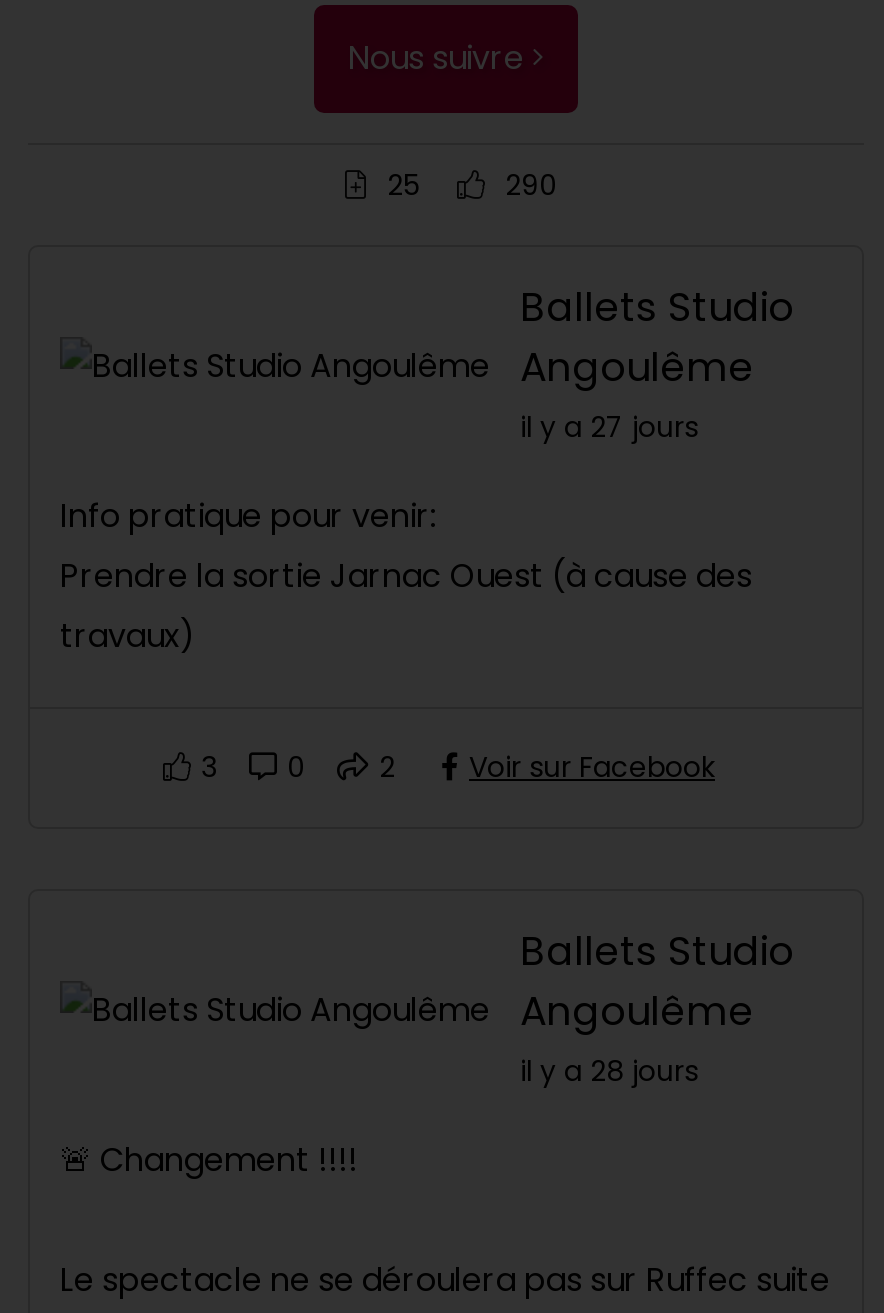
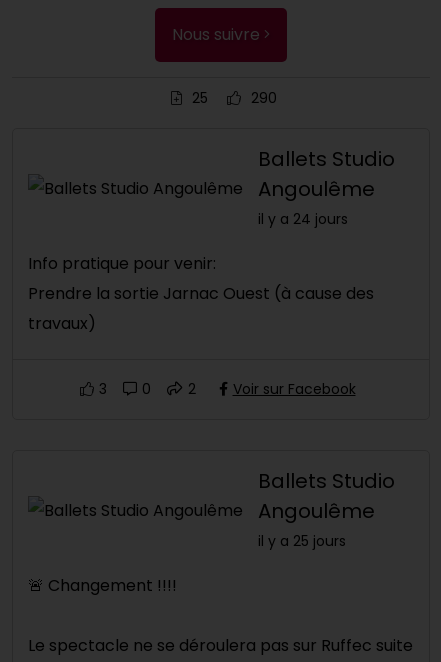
- il y a 27 jours
+ il y a 24 jours

- il y a 28 jours
+ il y a 25 jours
